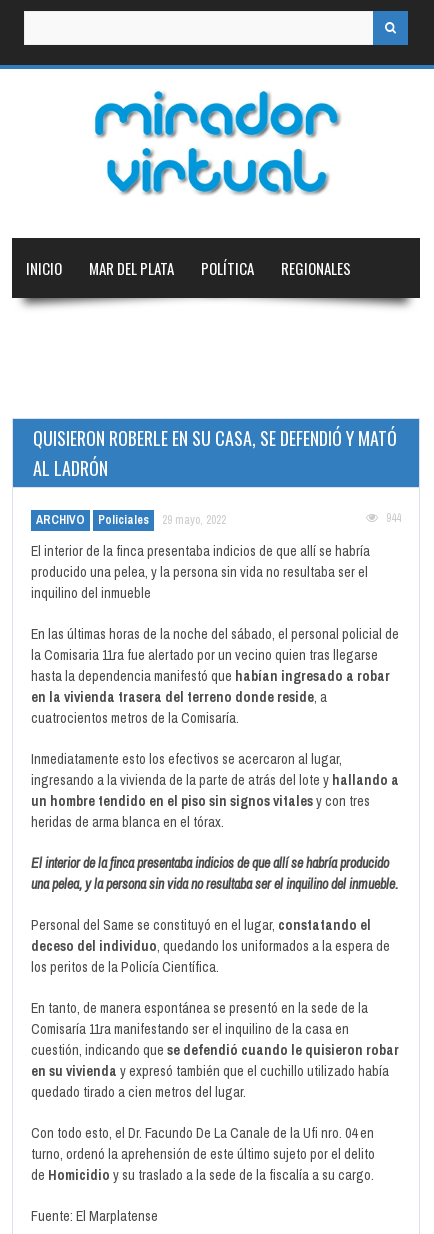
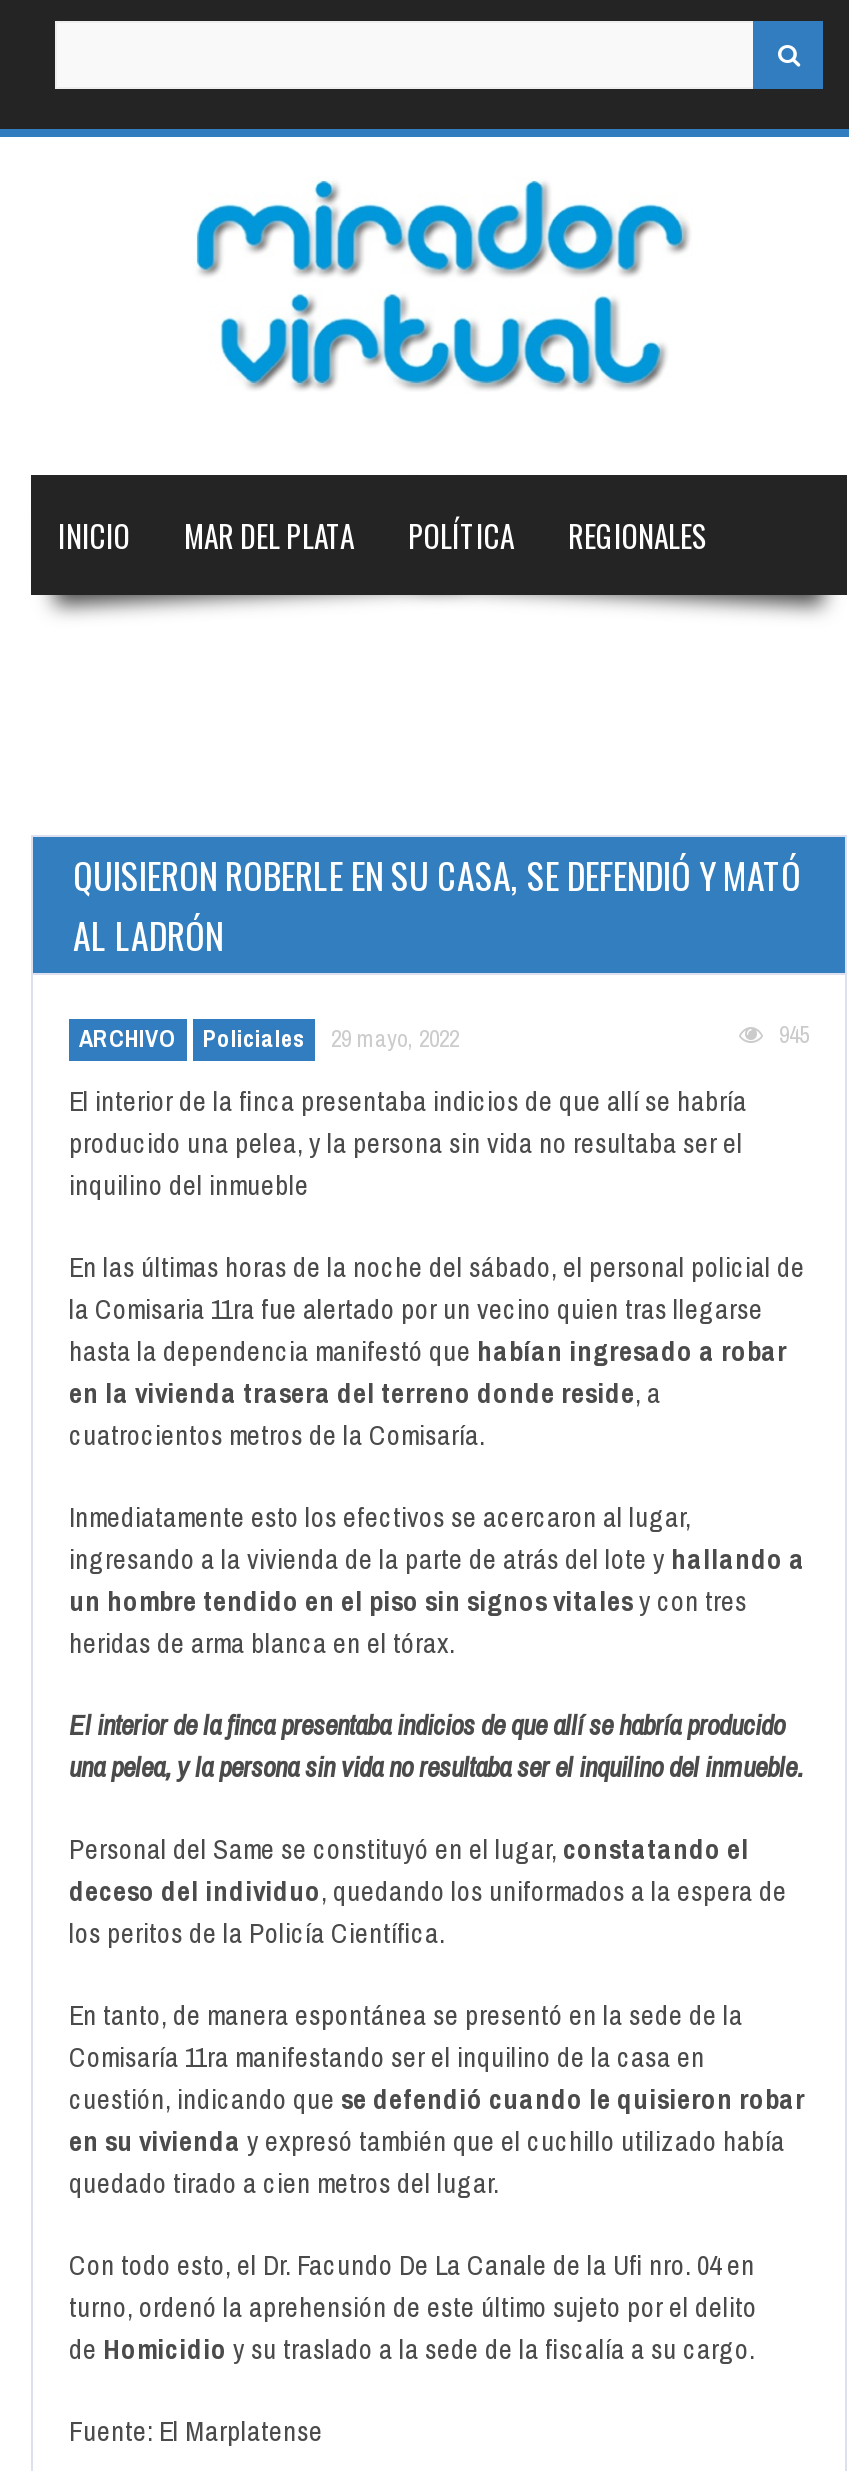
- 944
+ 945
